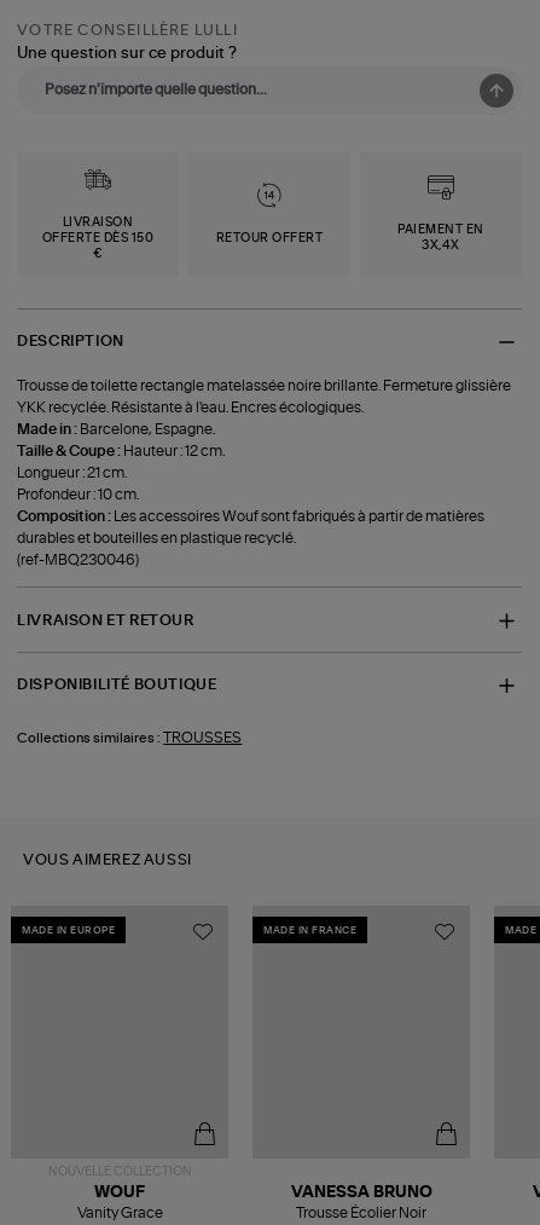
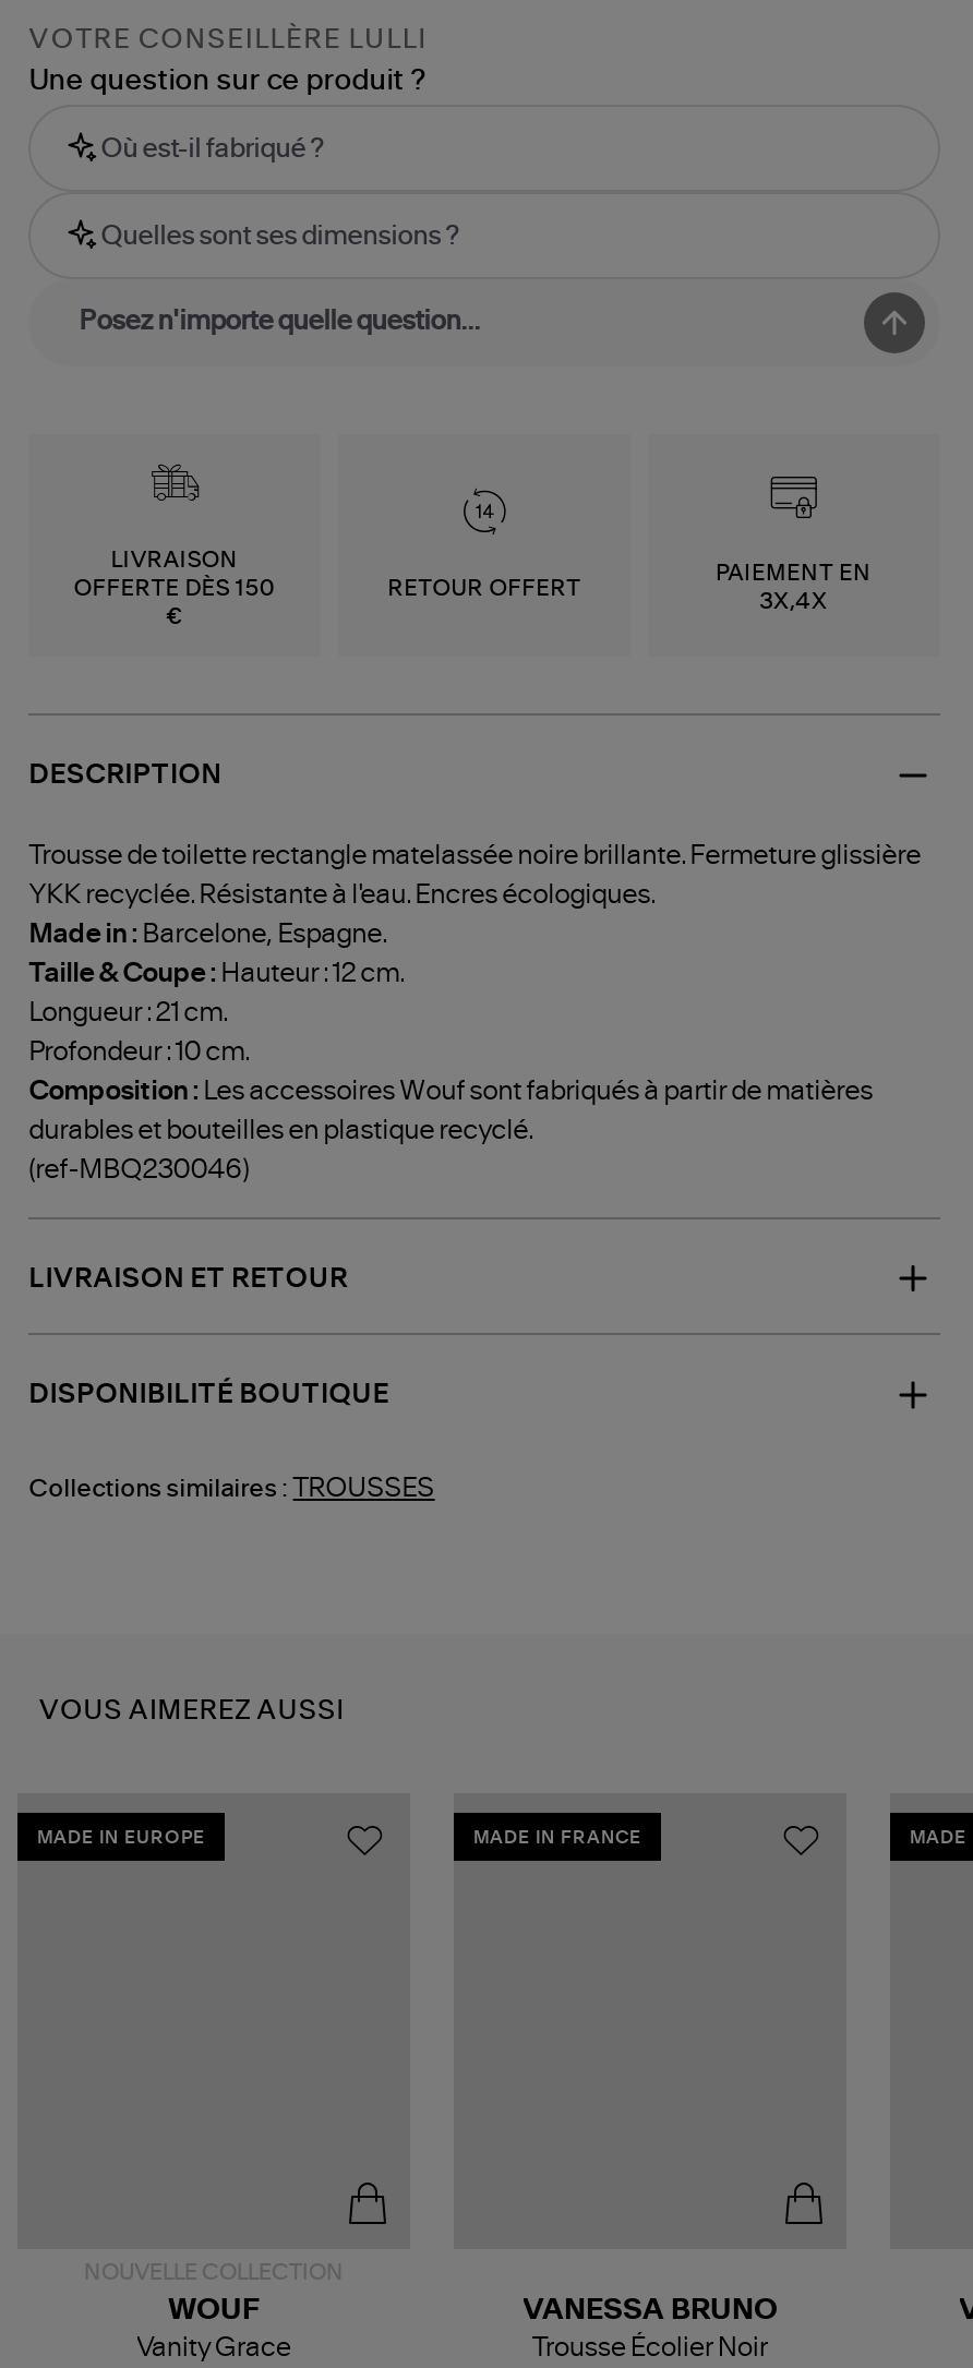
+ Où est-il fabriqué ?
+ Quelles sont ses dimensions ?
